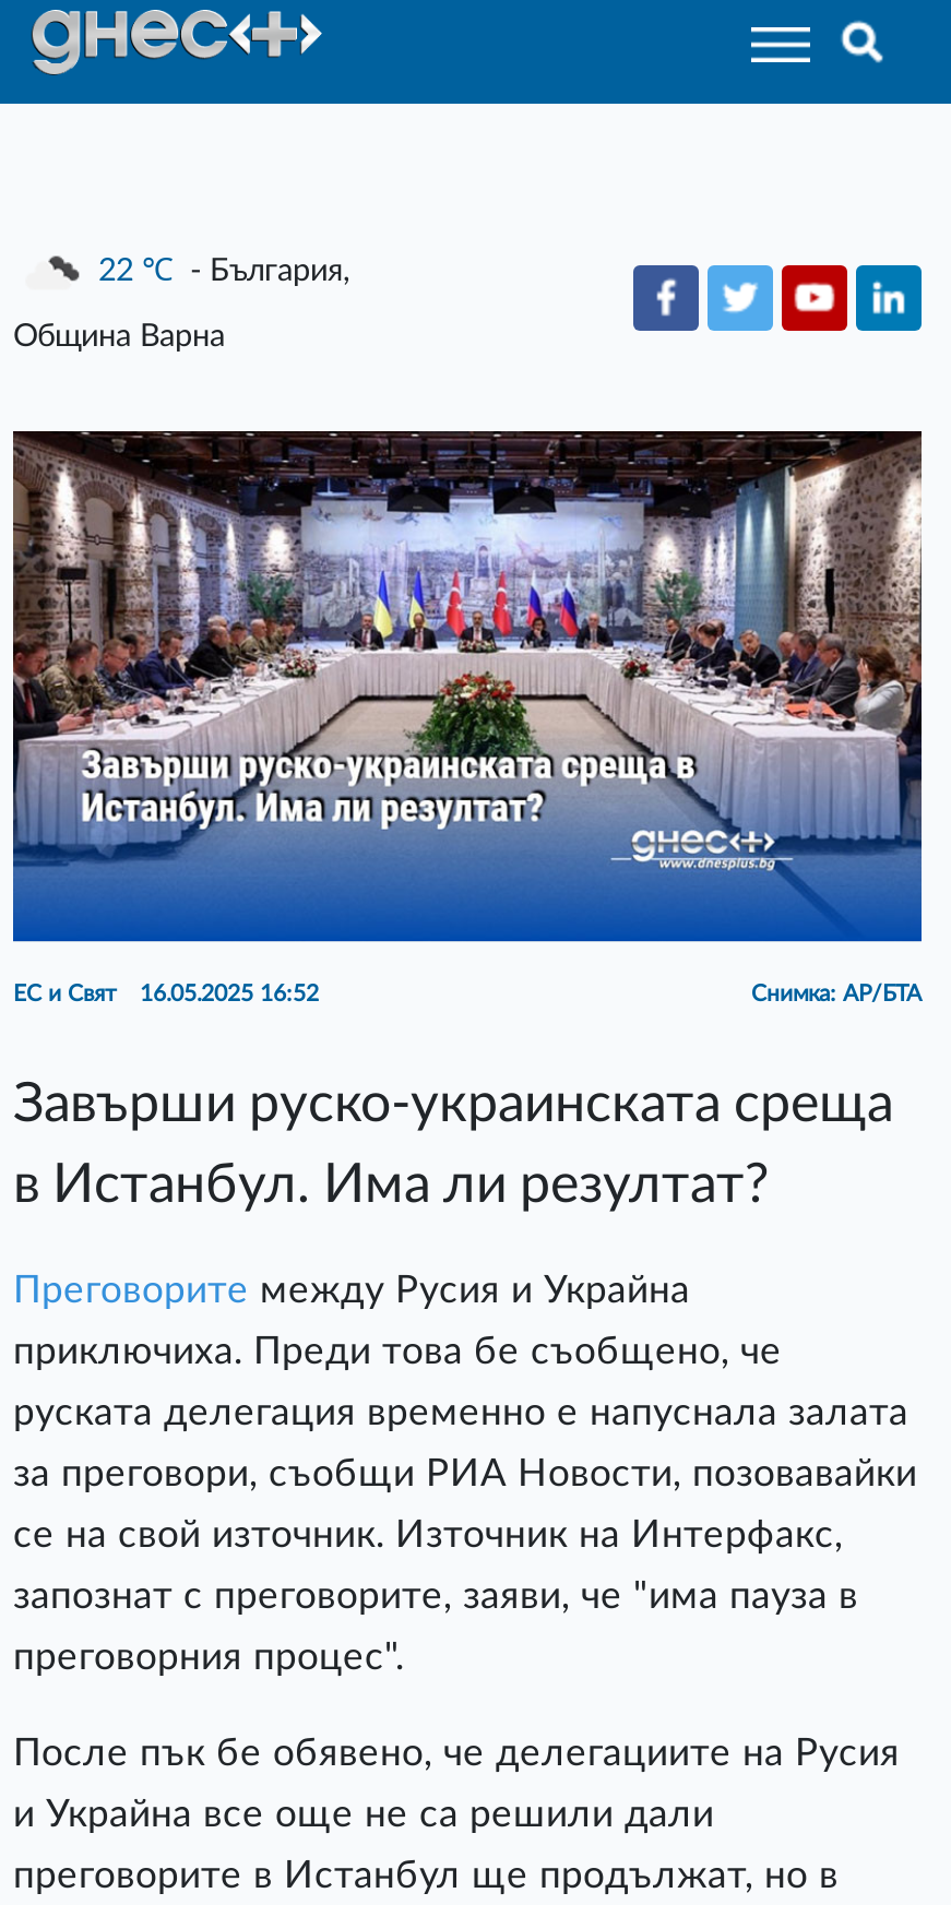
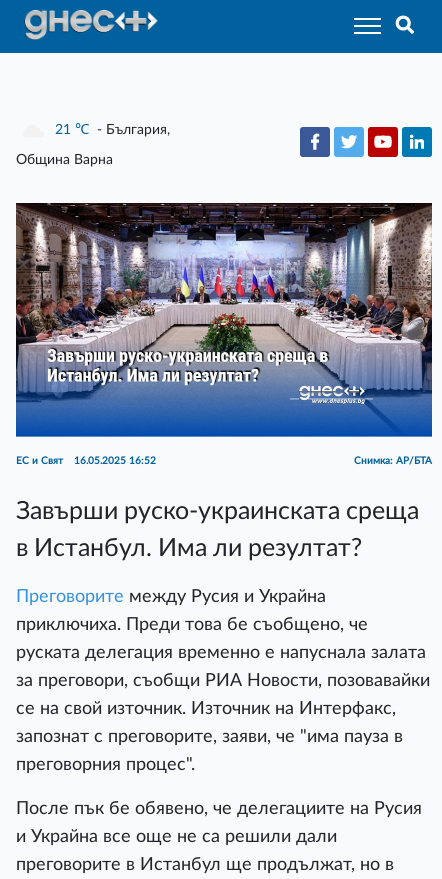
- 22 ℃ - България,
+ 21 ℃ - България,
